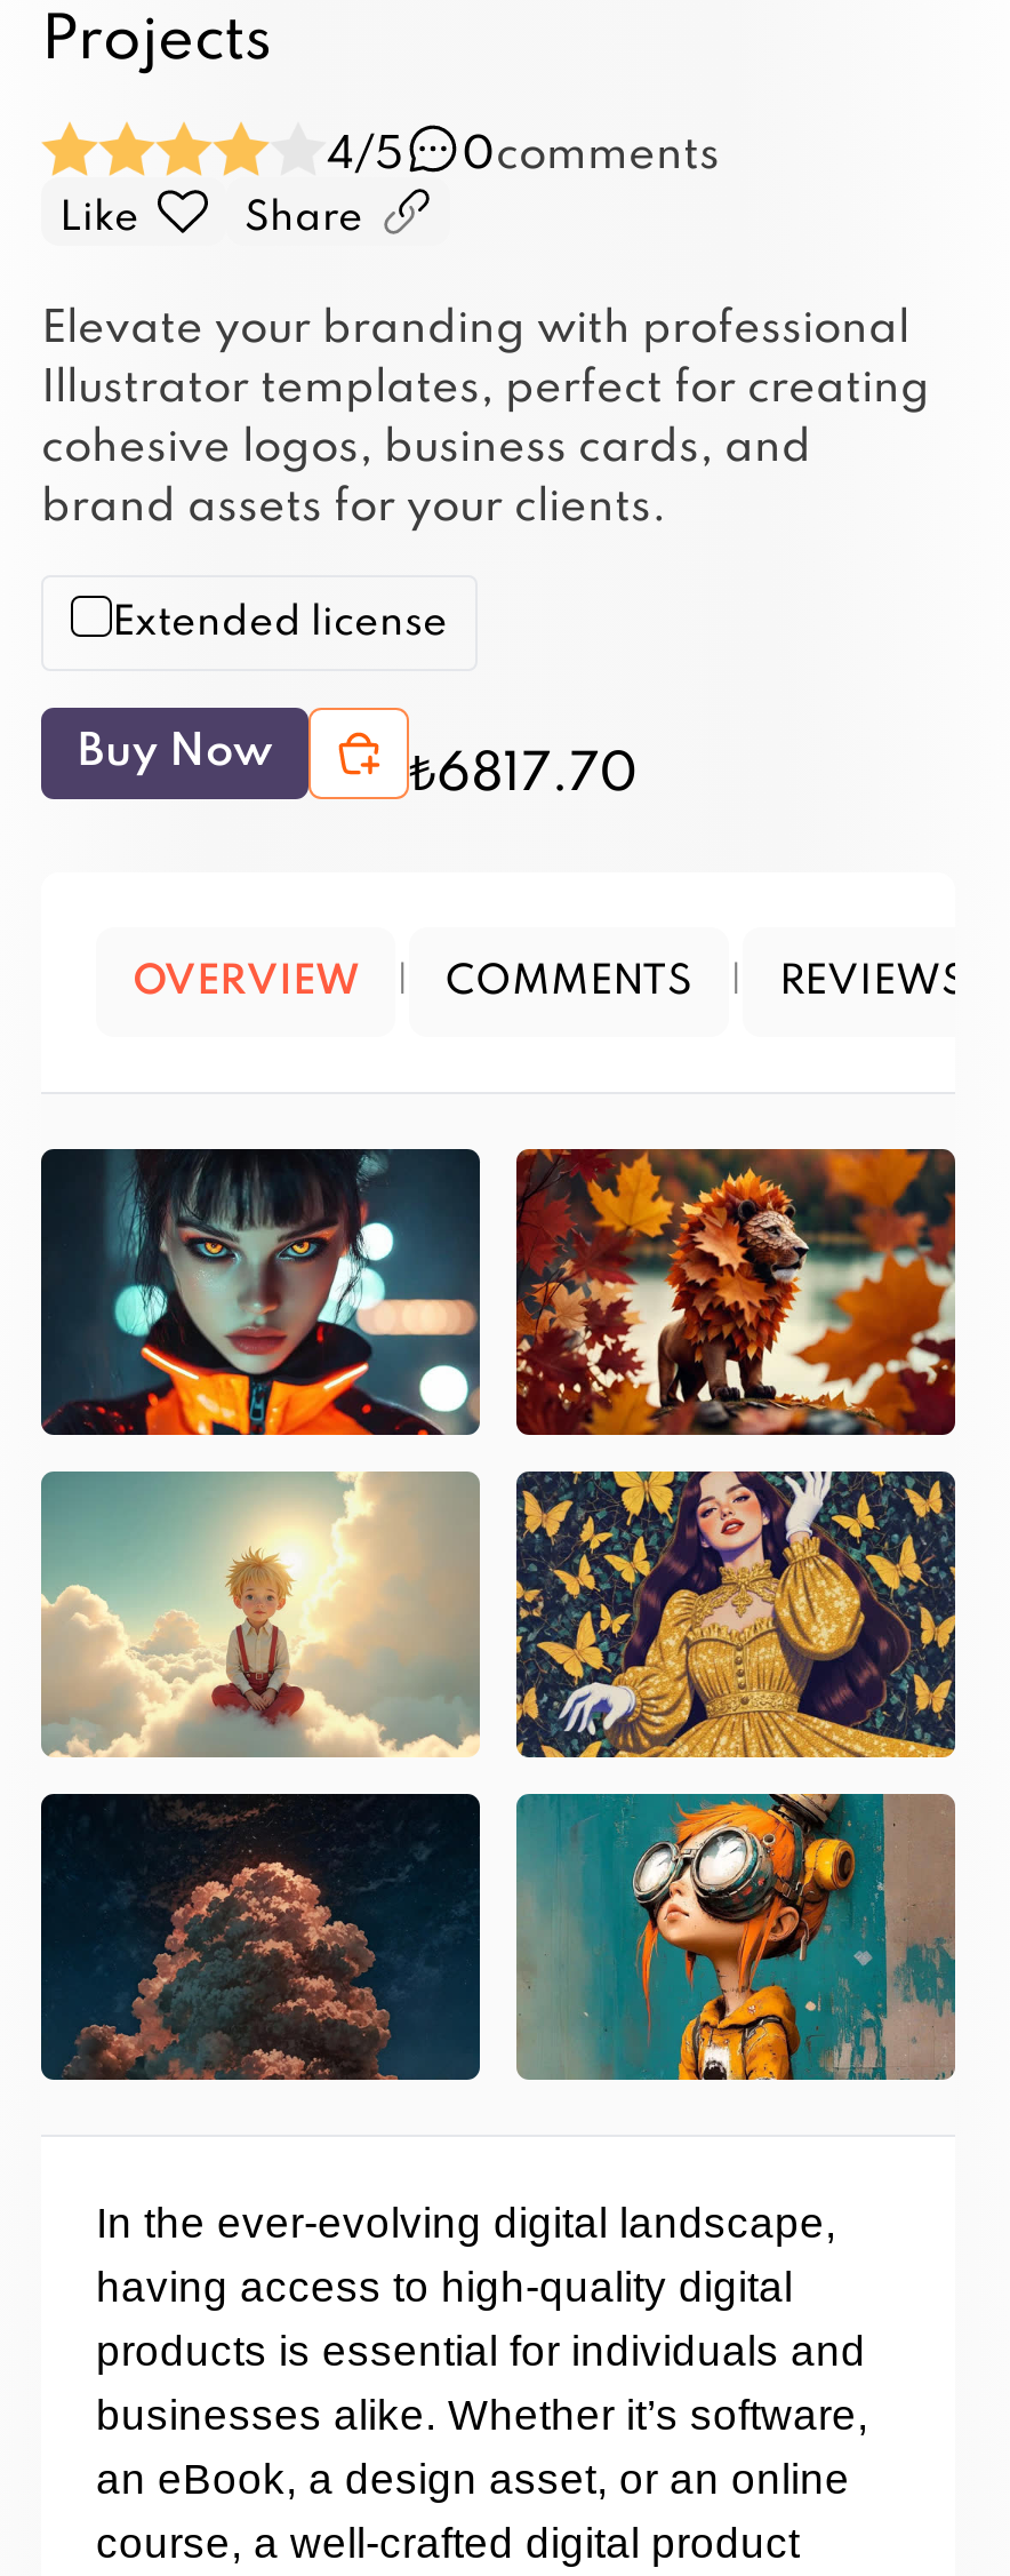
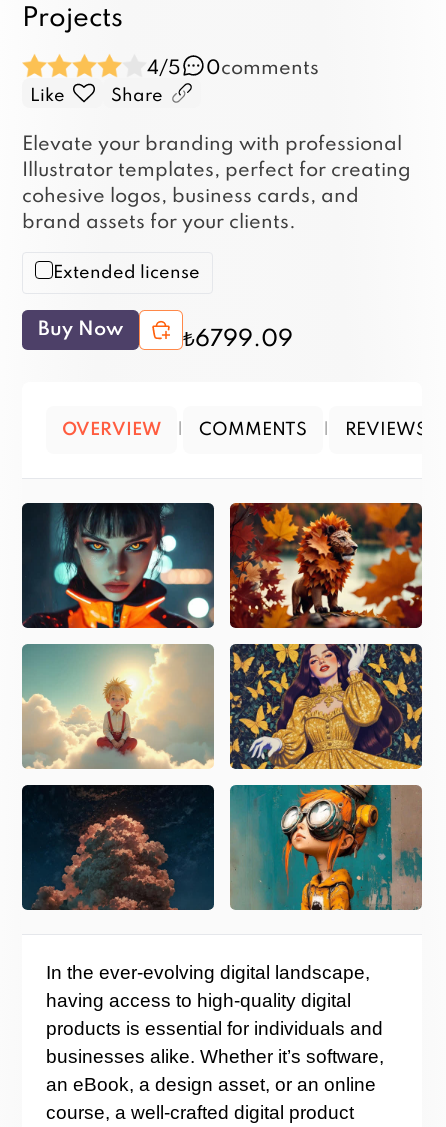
- ₺6817.70
+ ₺6799.09
